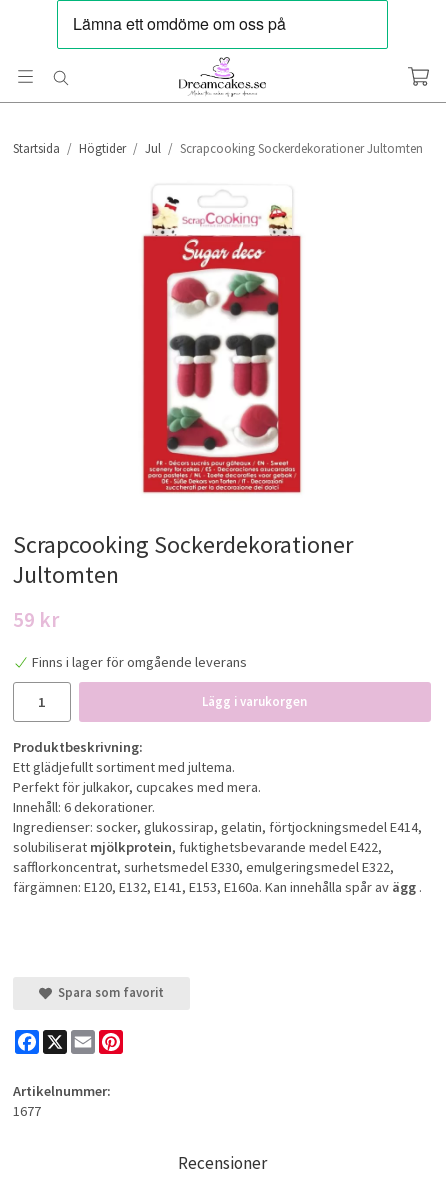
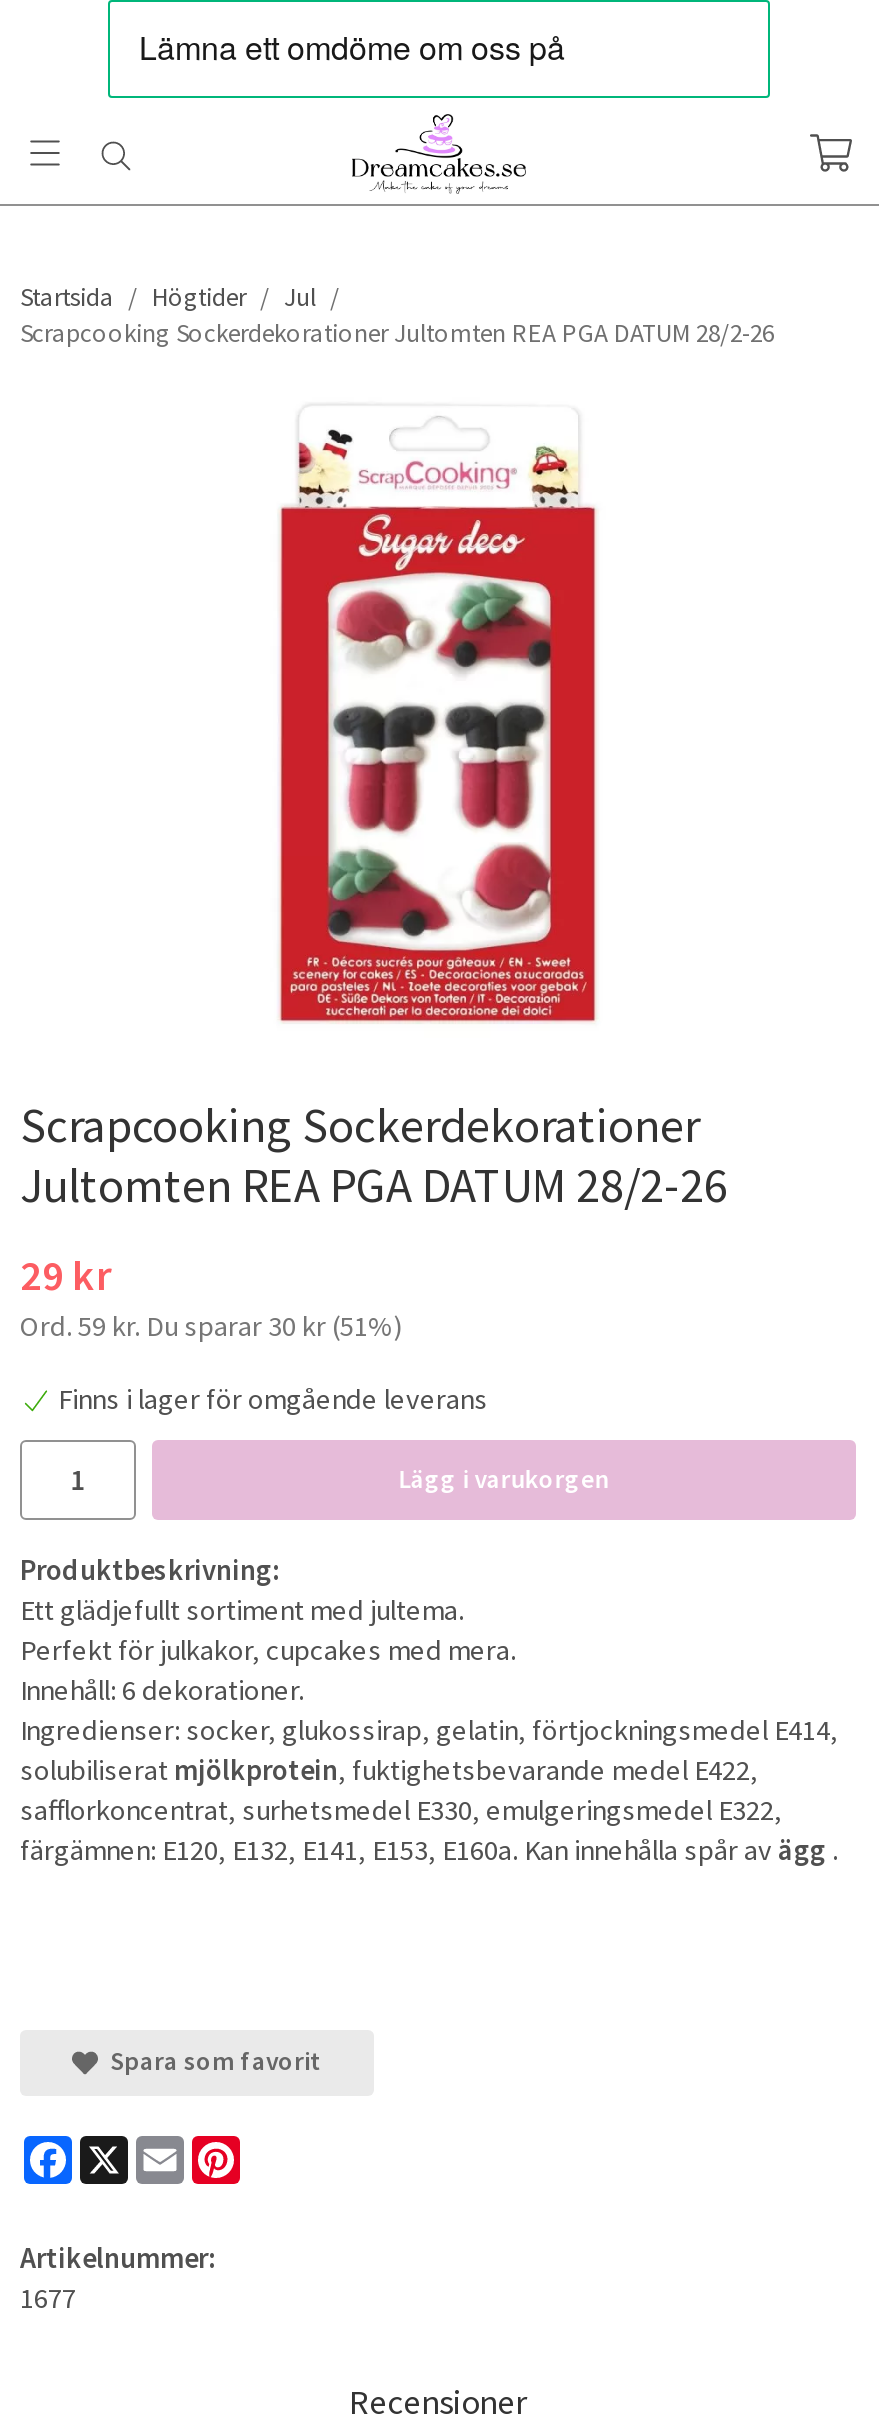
- Startsida / Högtider / Jul / Scrapcooking Sockerdekorationer Jultomten
+ Startsida / Högtider / Jul /
+ Scrapcooking Sockerdekorationer Jultomten REA PGA DATUM 28/2-26

- Jultomten
+ Jultomten REA PGA DATUM 28/2-26

- 59 kr
+ 29 kr
+ Ord. 59 kr. Du sparar 30 kr (51%)
